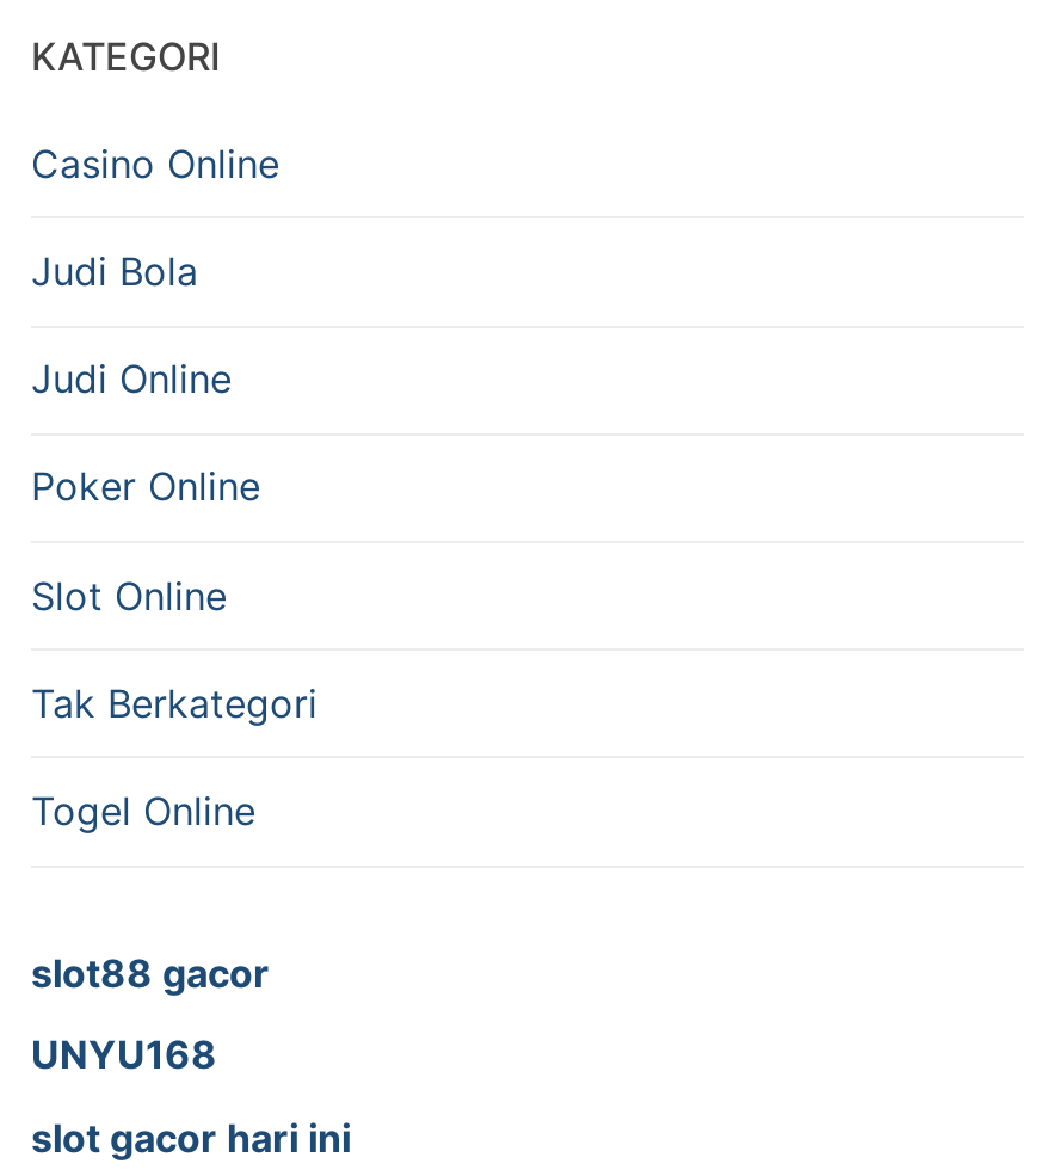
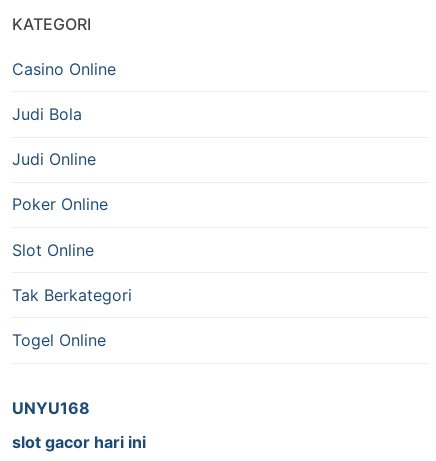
- slot88 gacor
